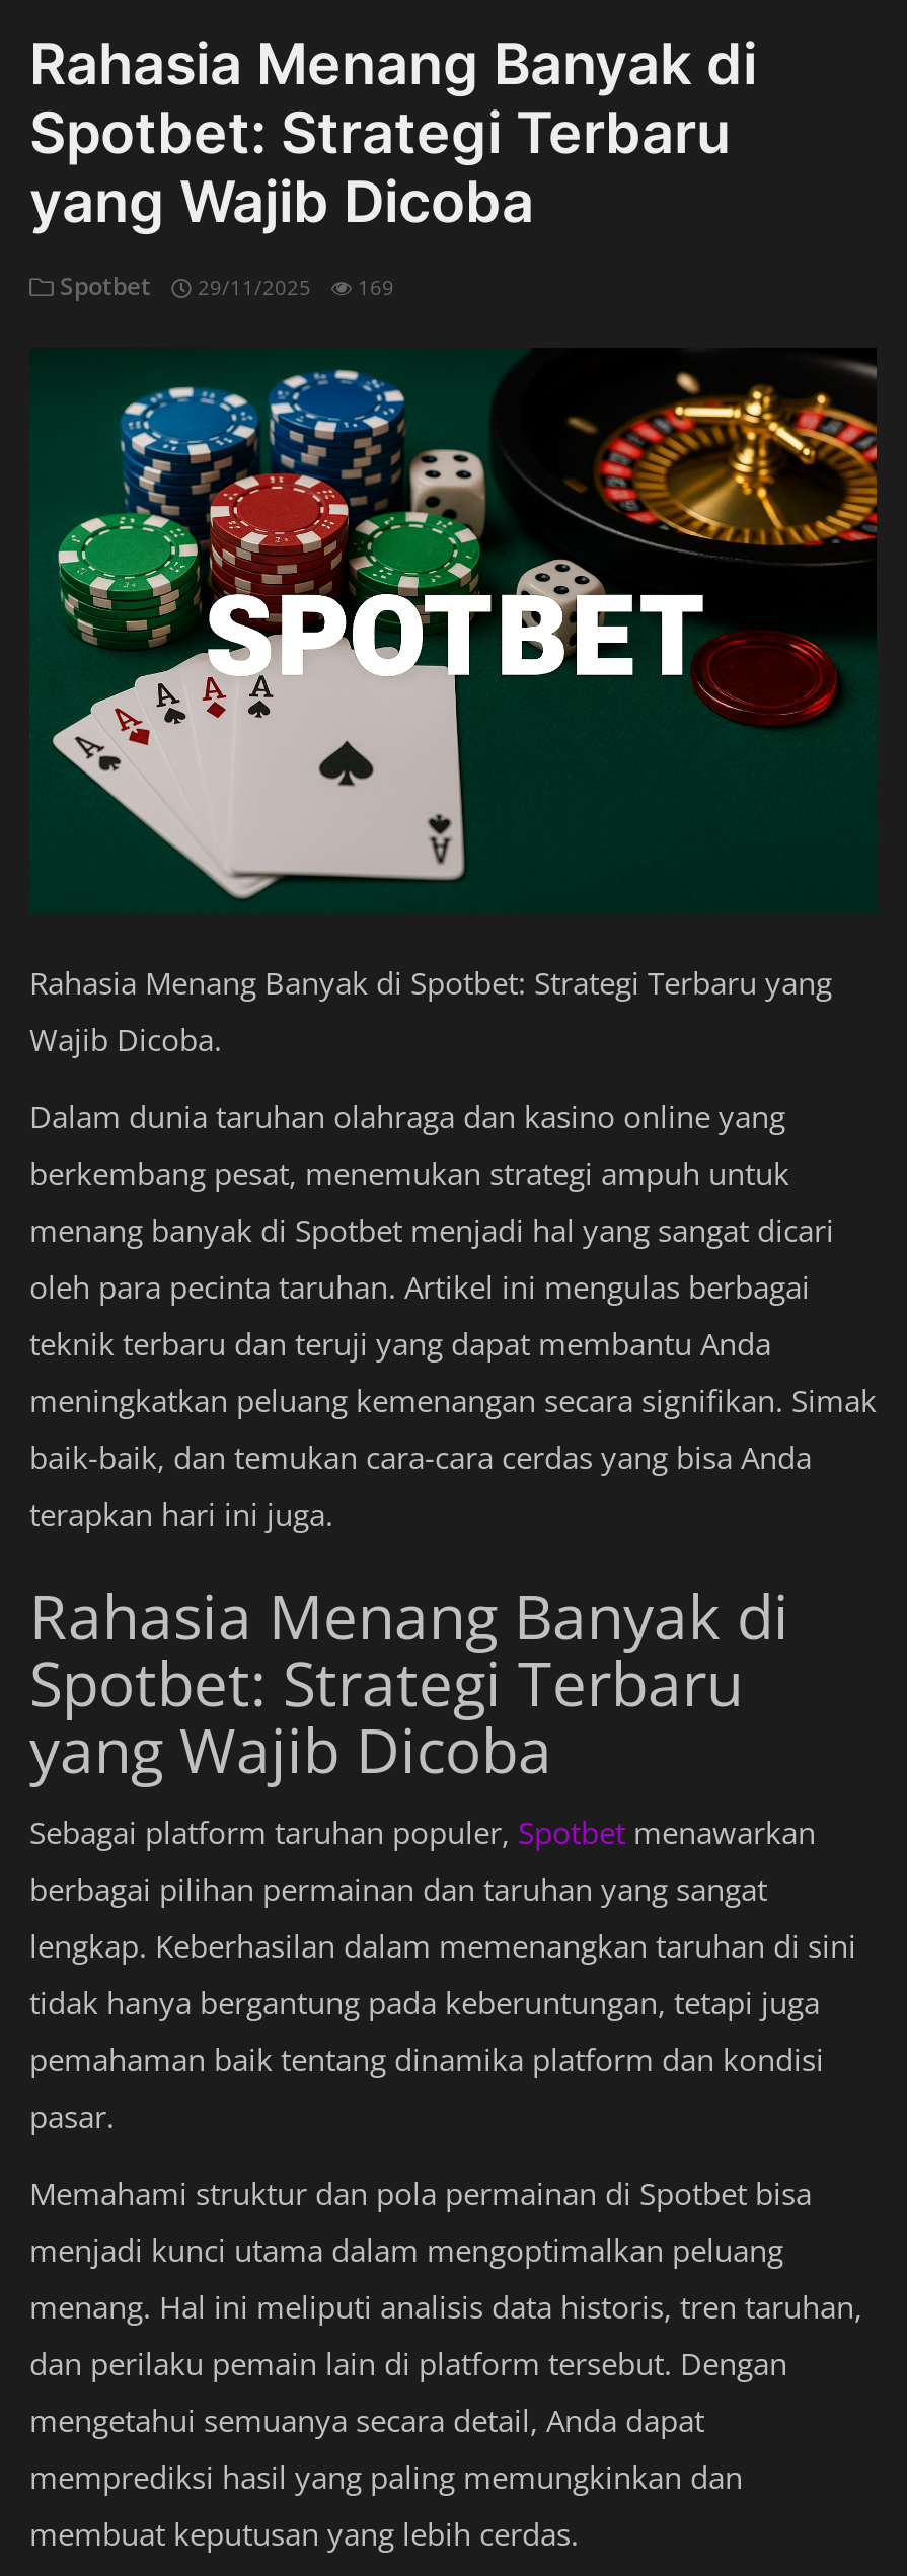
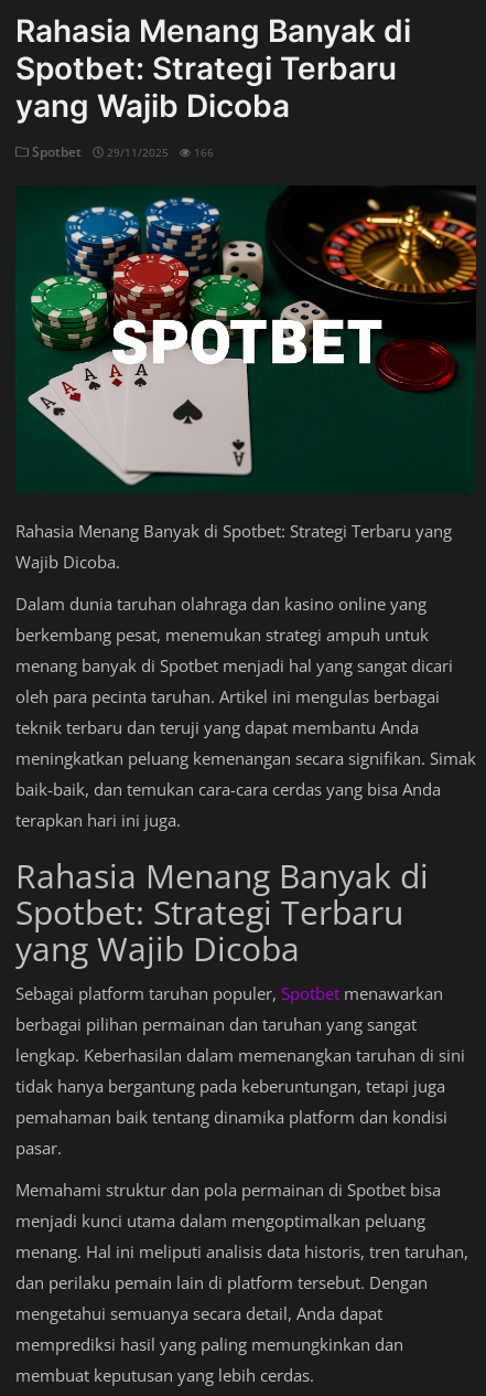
- Spotbet 29/11/2025 169
+ Spotbet 29/11/2025 166
